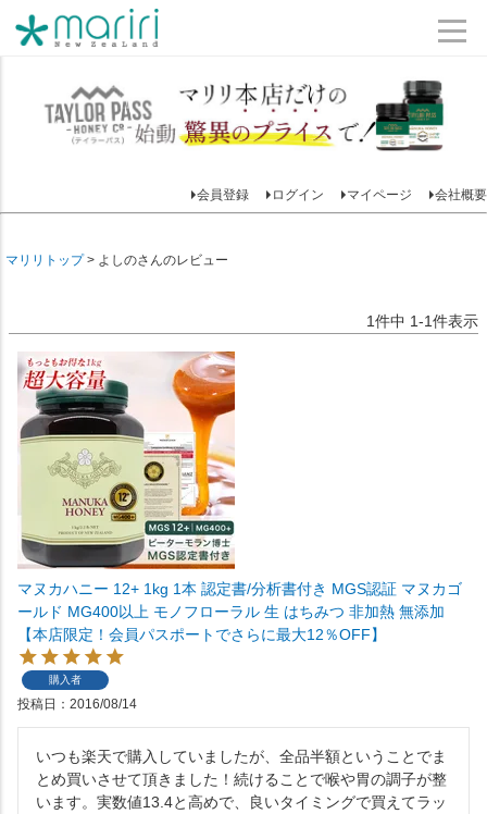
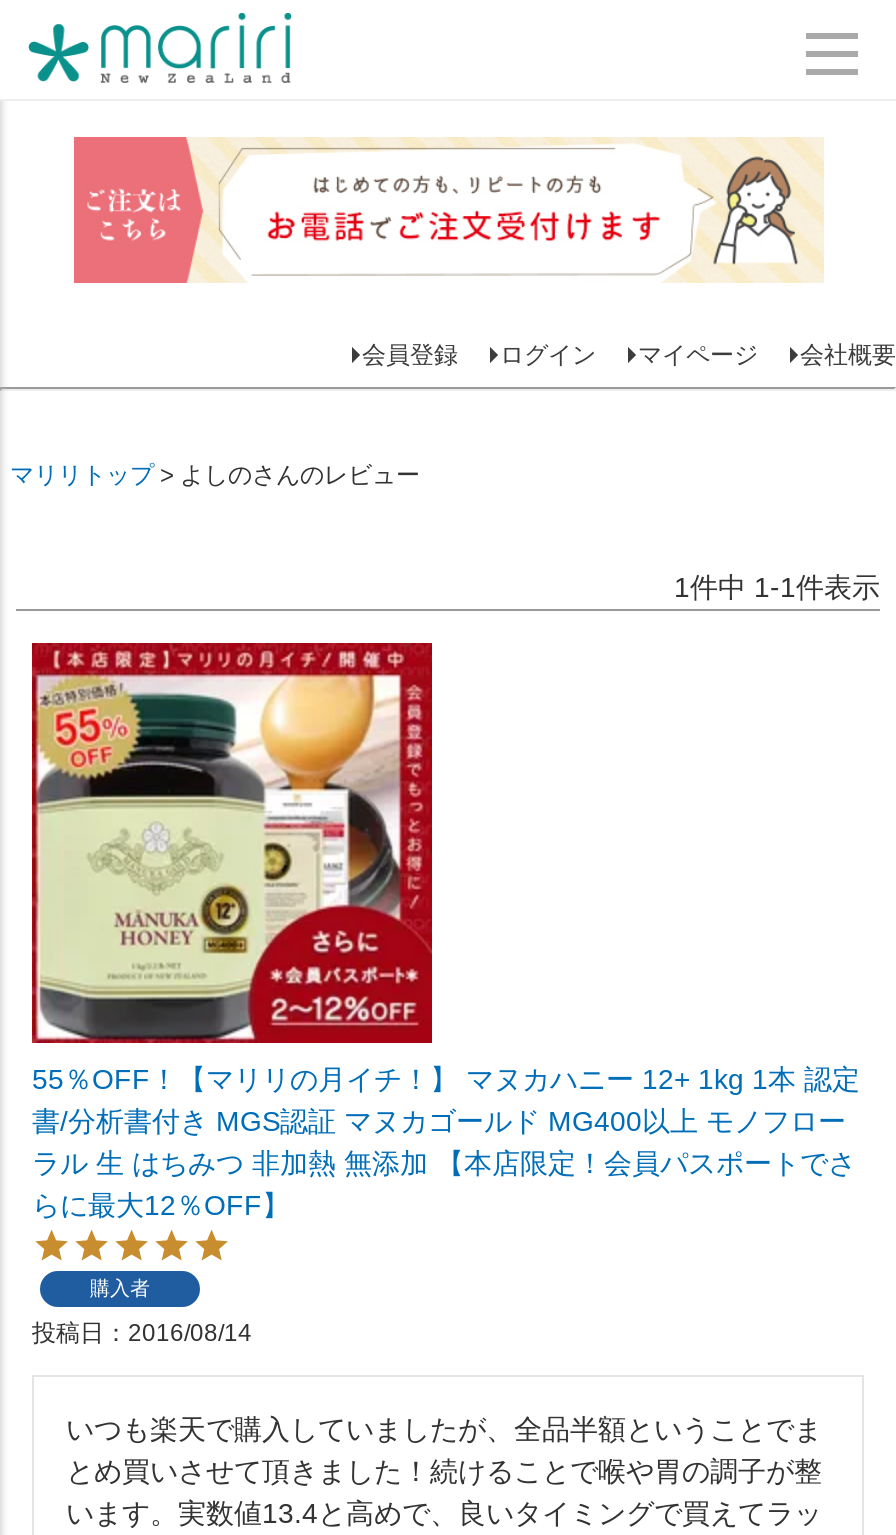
- [image]
+ [image]

- [image]
- マヌカハニー 12+ 1kg 1本 認定書/分析書付き MGS認証 マヌカゴ
- ールド MG400以上 モノフローラル 生 はちみつ 非加熱 無添加
- 【本店限定！会員パスポートでさらに最大12％OFF】
+ [image]
+ 55％OFF！【マリリの月イチ！】 マヌカハニー 12+ 1kg 1本 認定
+ 書/分析書付き MGS認証 マヌカゴールド MG400以上 モノフロー
+ ラル 生 はちみつ 非加熱 無添加 【本店限定！会員パスポートでさ
+ らに最大12％OFF】
